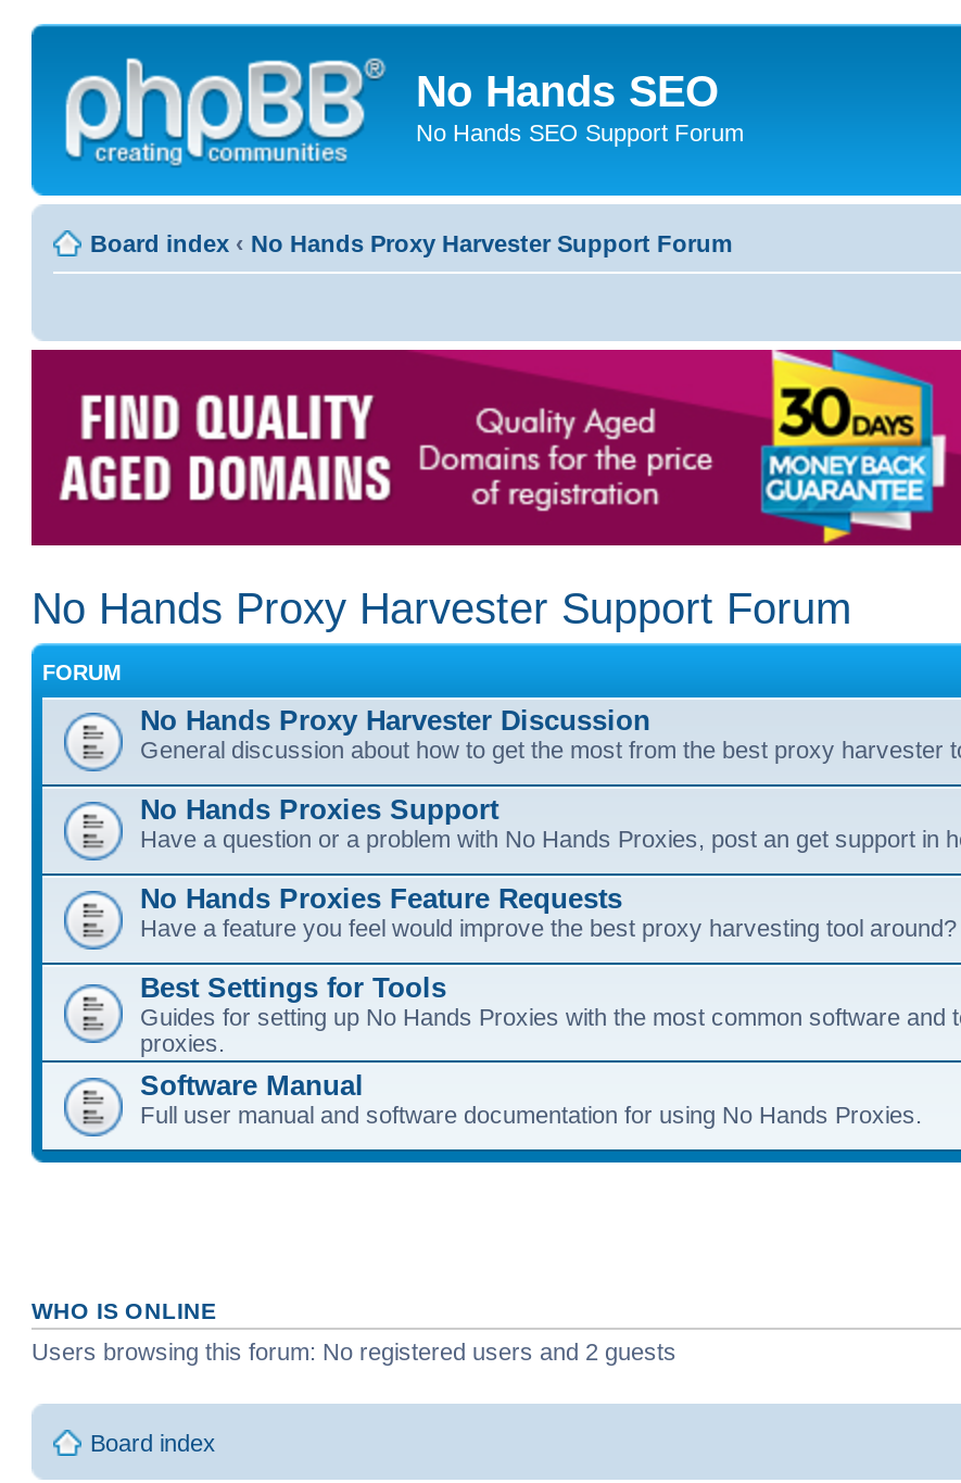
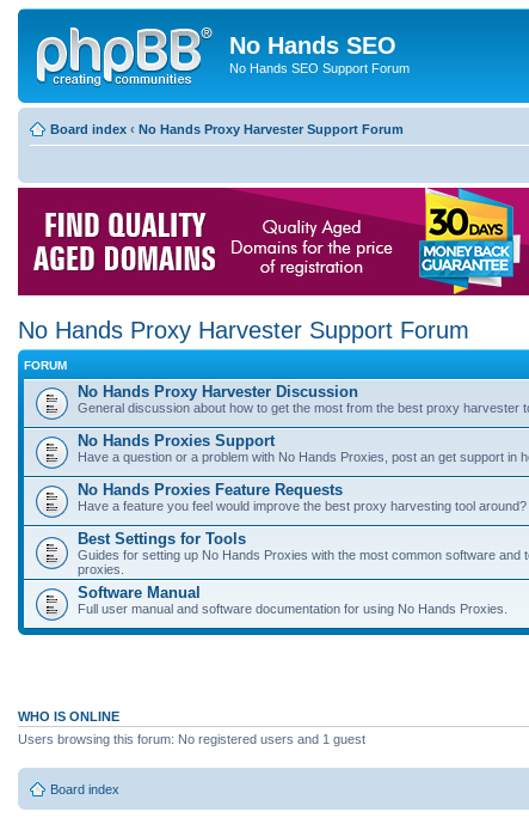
- Users browsing this forum: No registered users and 2 guests
+ Users browsing this forum: No registered users and 1 guest
